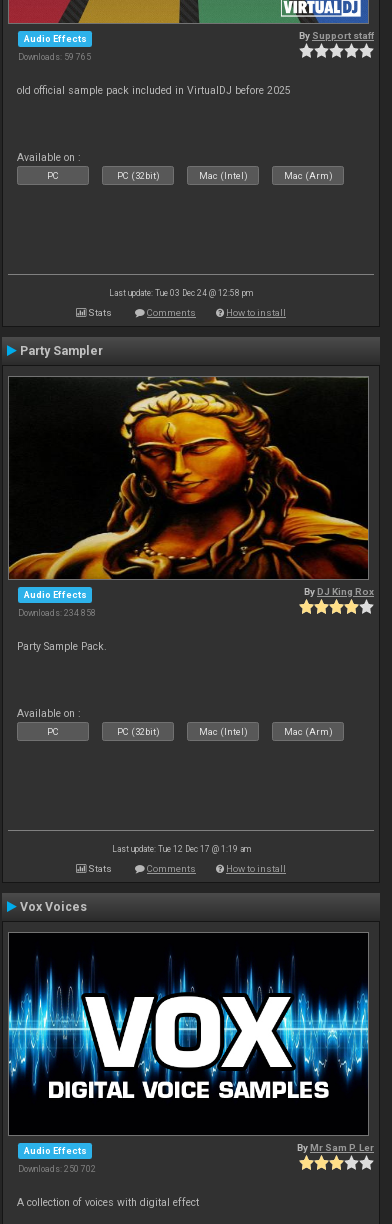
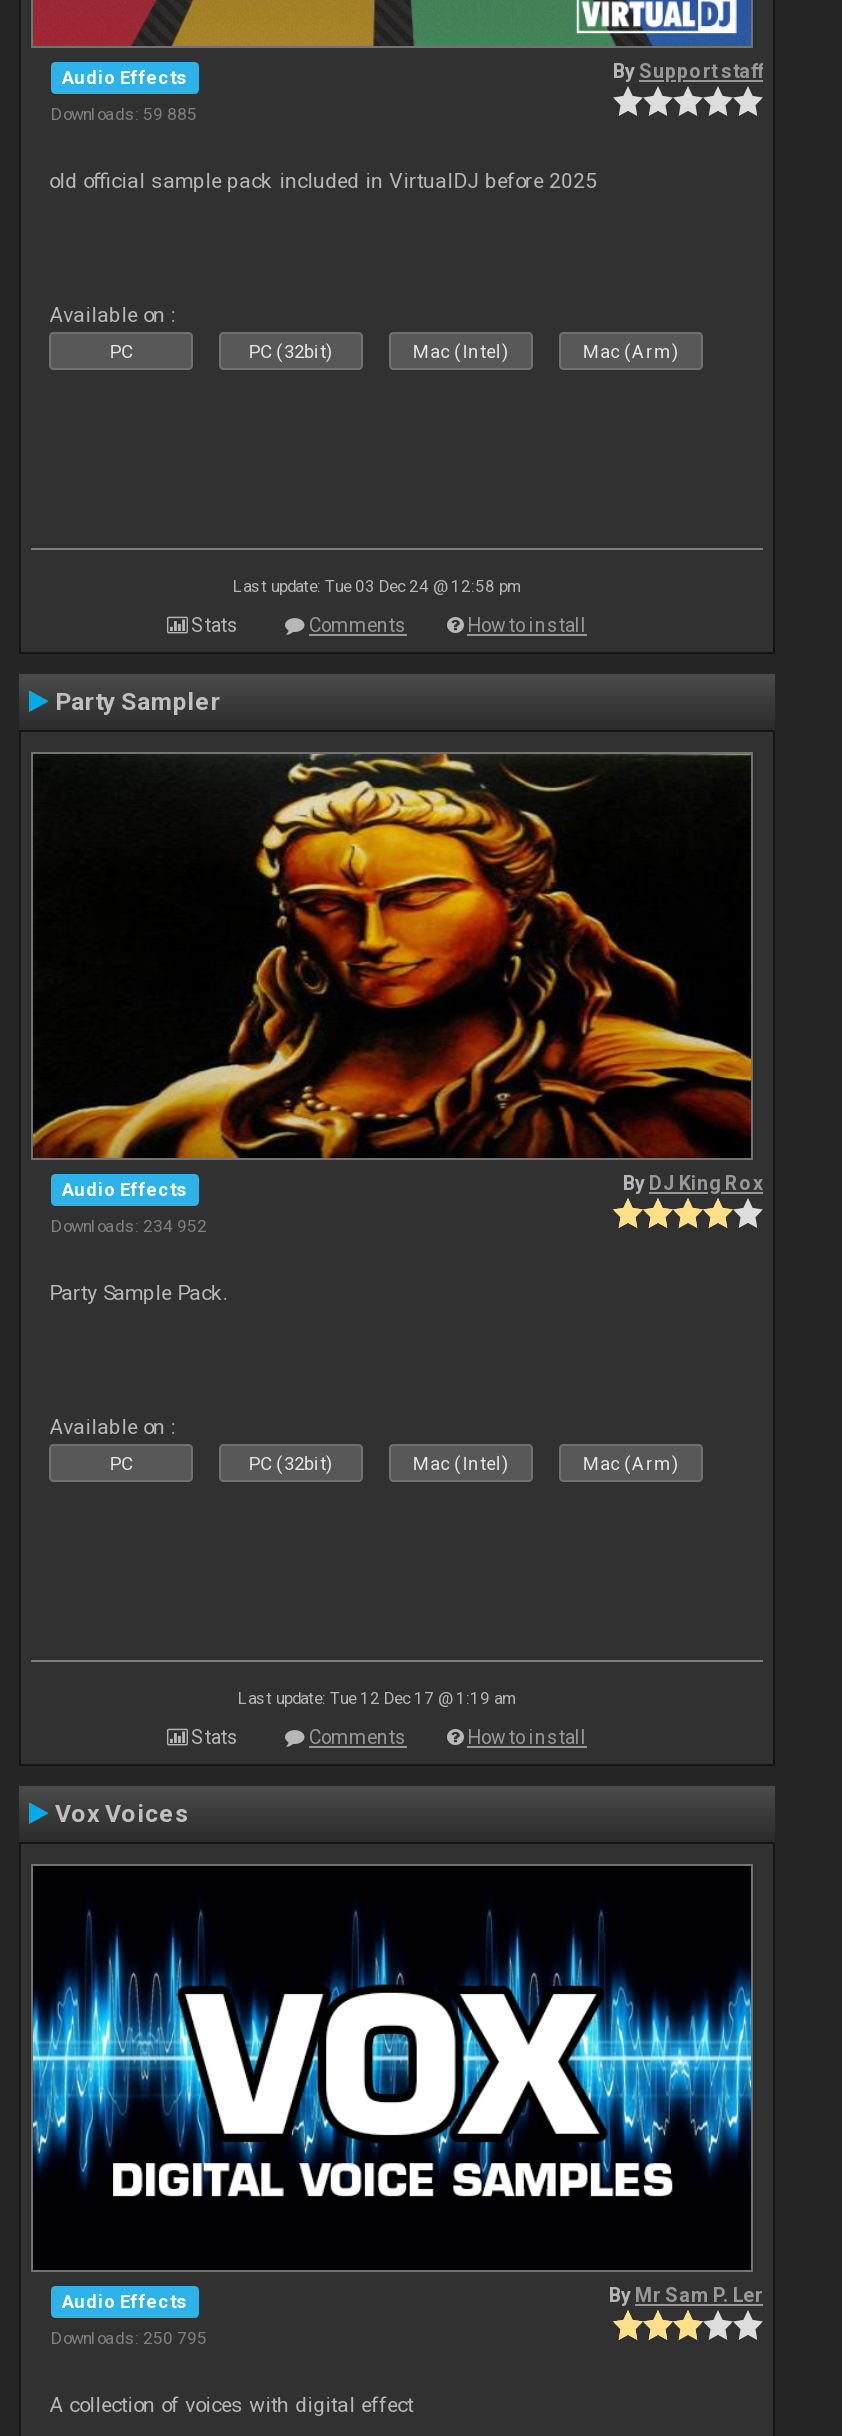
- Downloads: 59 765
+ Downloads: 59 885

- Downloads: 234 858
+ Downloads: 234 952

- Downloads: 250 702
+ Downloads: 250 795
